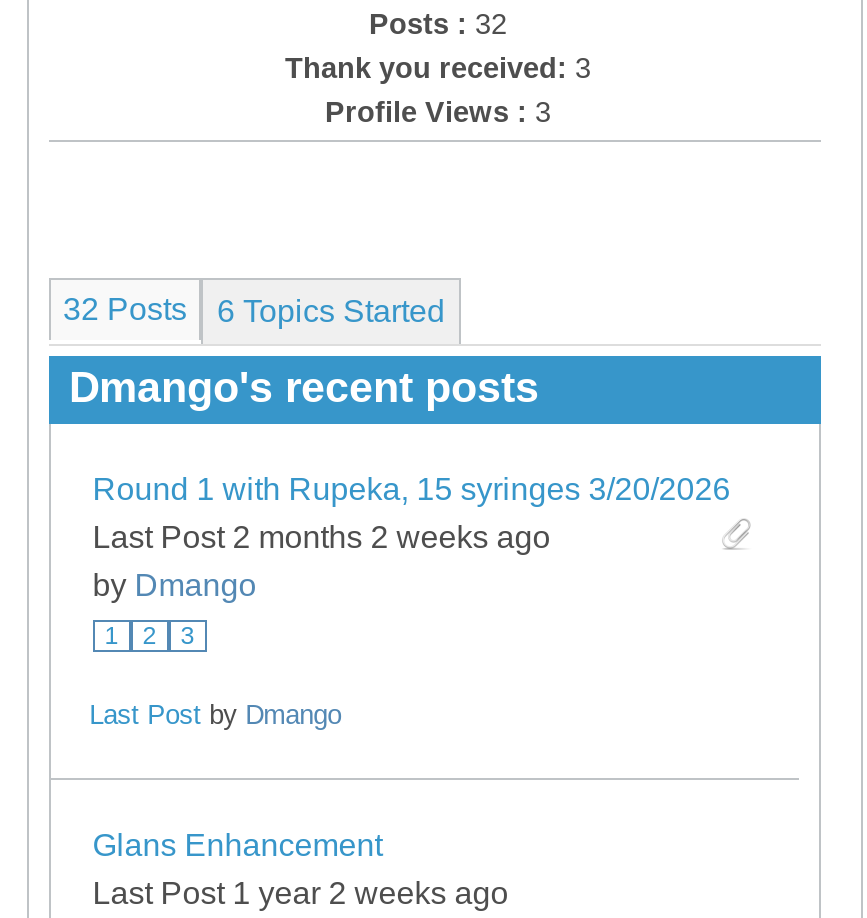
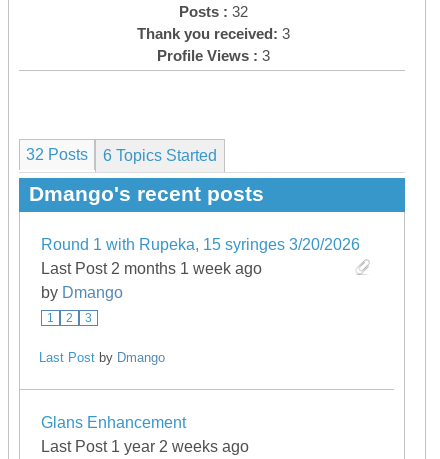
- Last Post 2 months 2 weeks ago
+ Last Post 2 months 1 week ago
